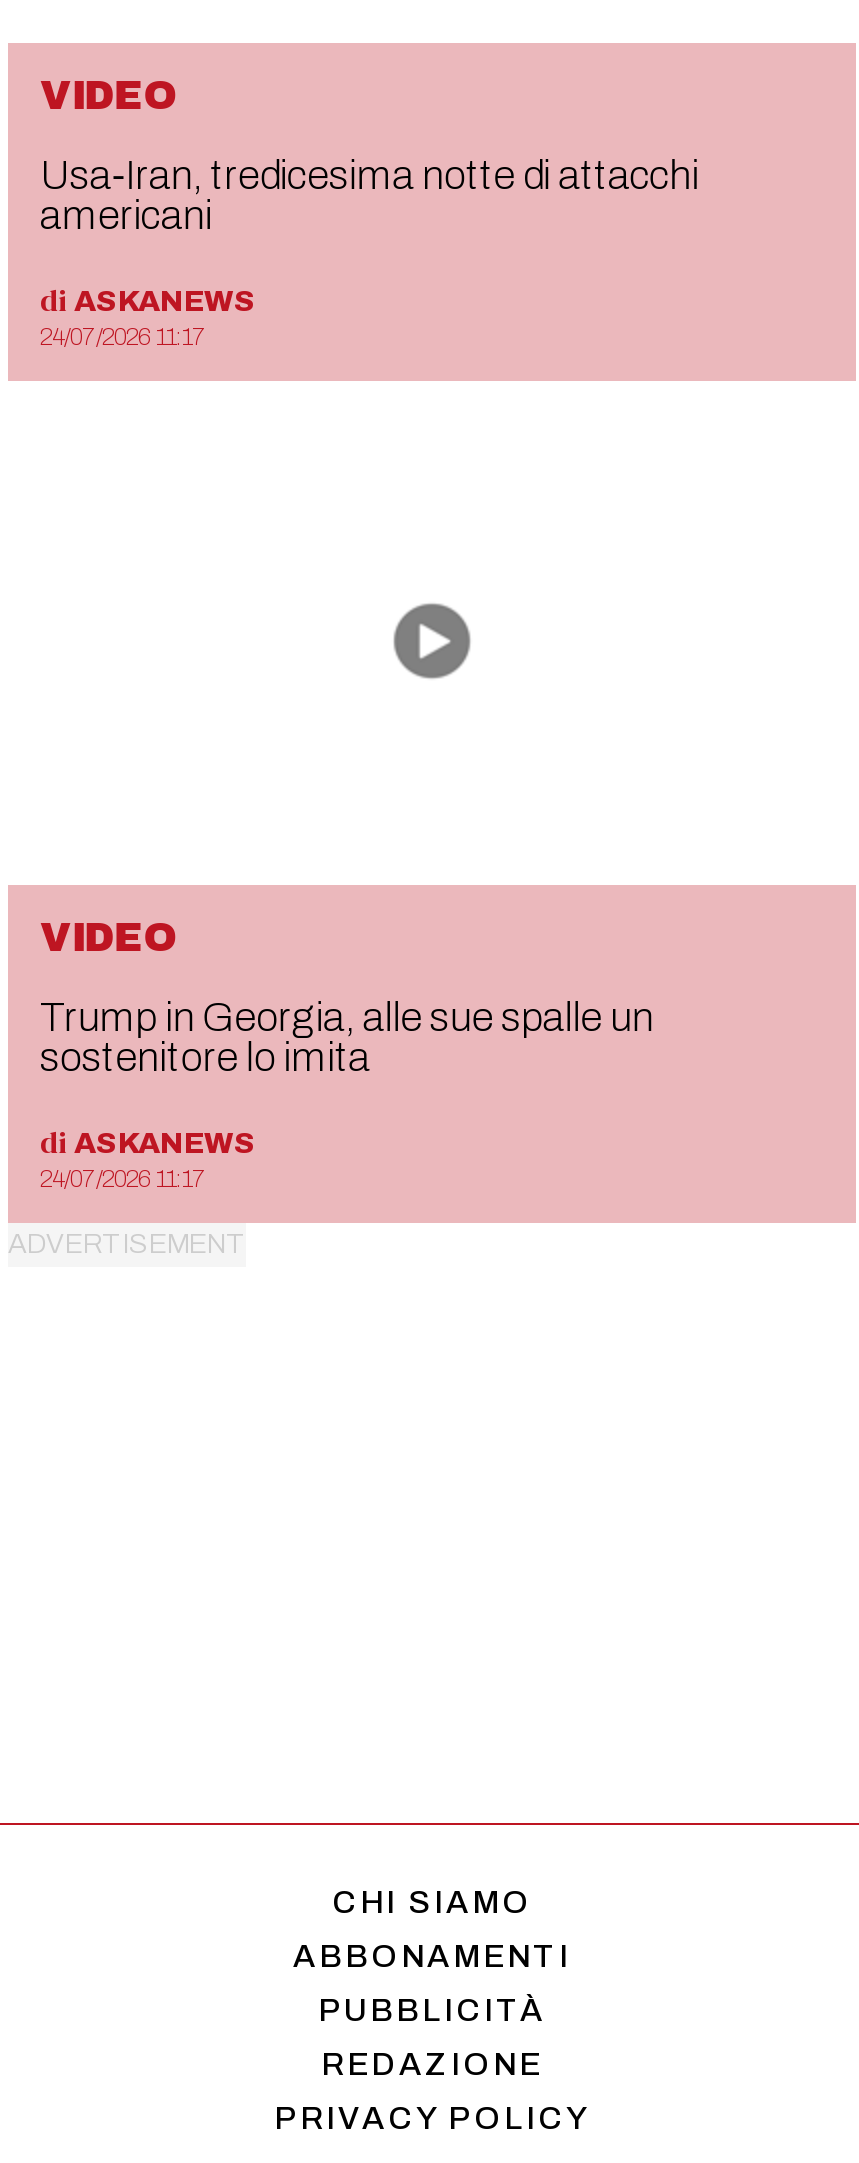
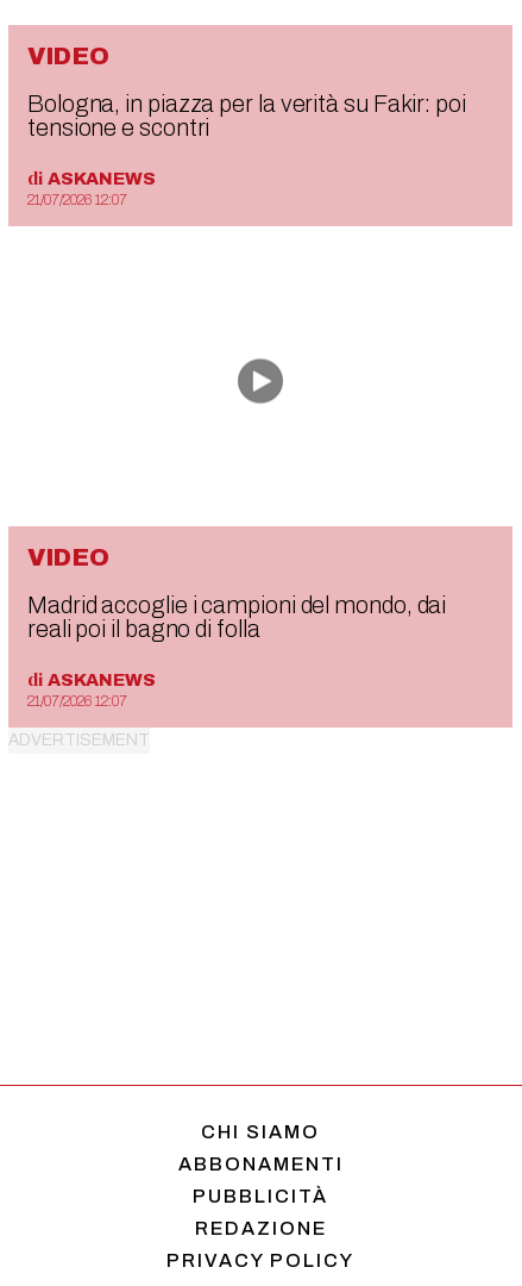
- Usa-Iran, tredicesima notte di attacchi
- americani
+ Bologna, in piazza per la verità su Fakir: poi
+ tensione e scontri

- 24/07/2026 11:17
+ 21/07/2026 12:07

- Trump in Georgia, alle sue spalle un
- sostenitore lo imita
+ Madrid accoglie i campioni del mondo, dai
+ reali poi il bagno di folla

- 24/07/2026 11:17
+ 21/07/2026 12:07
